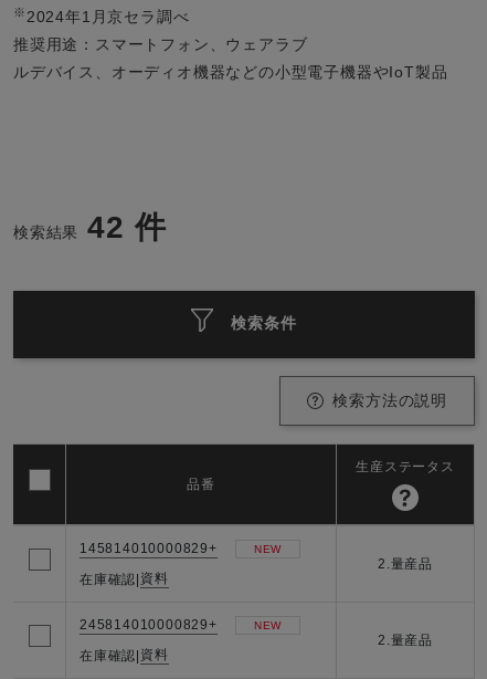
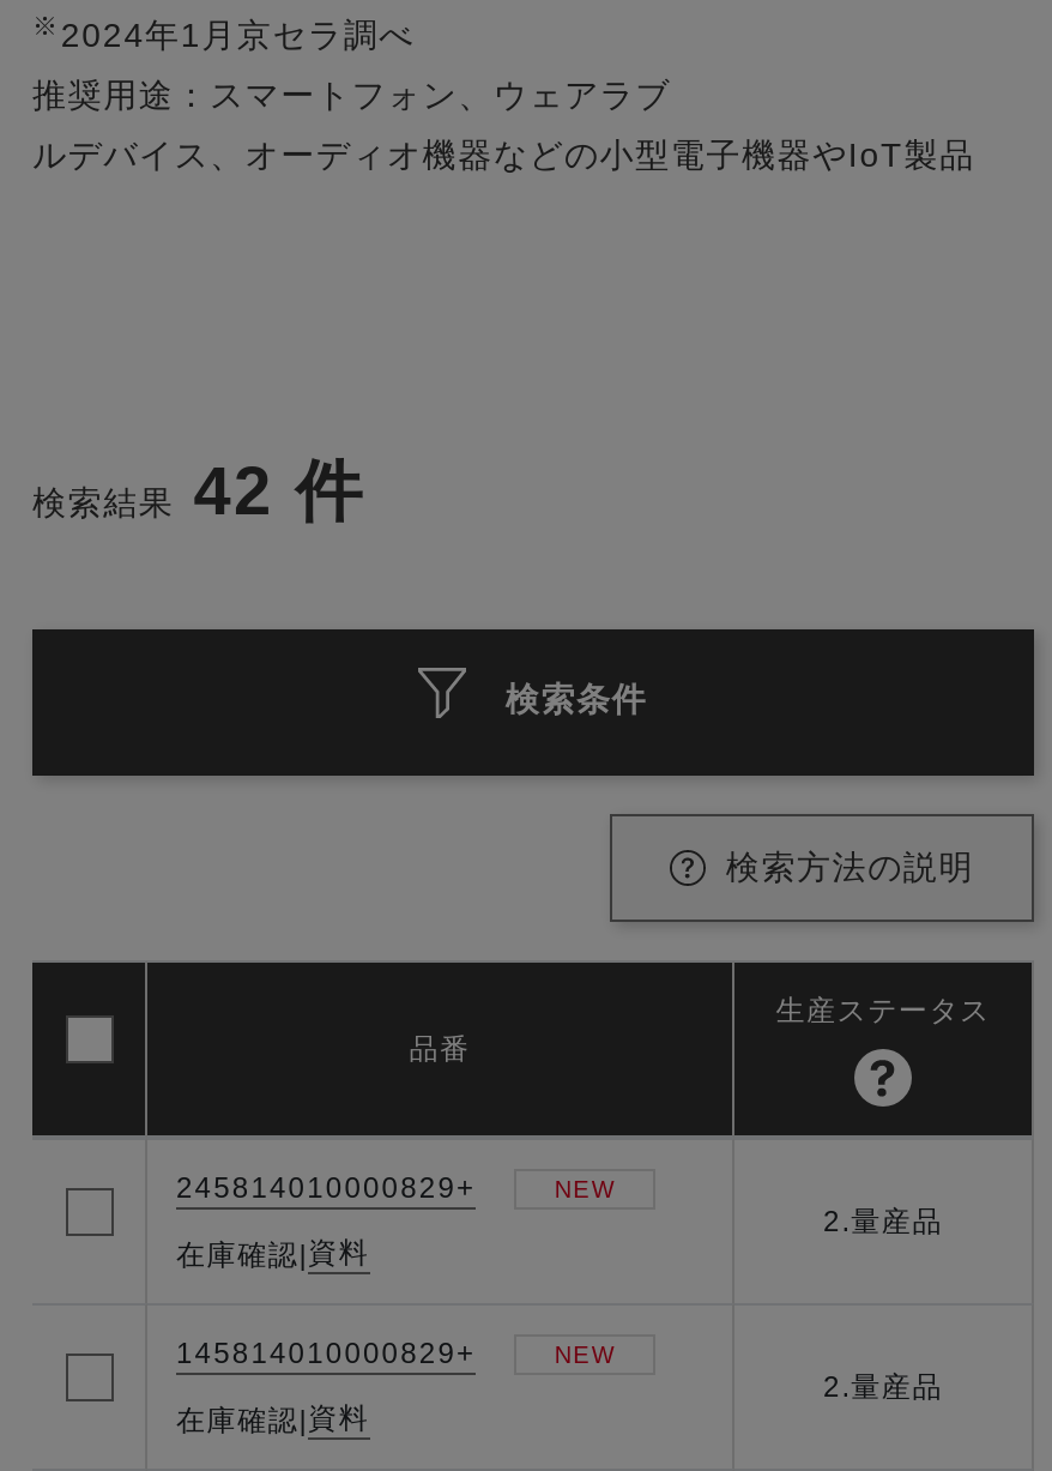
- 145814010000829+
+ 245814010000829+

- 245814010000829+
+ 145814010000829+
